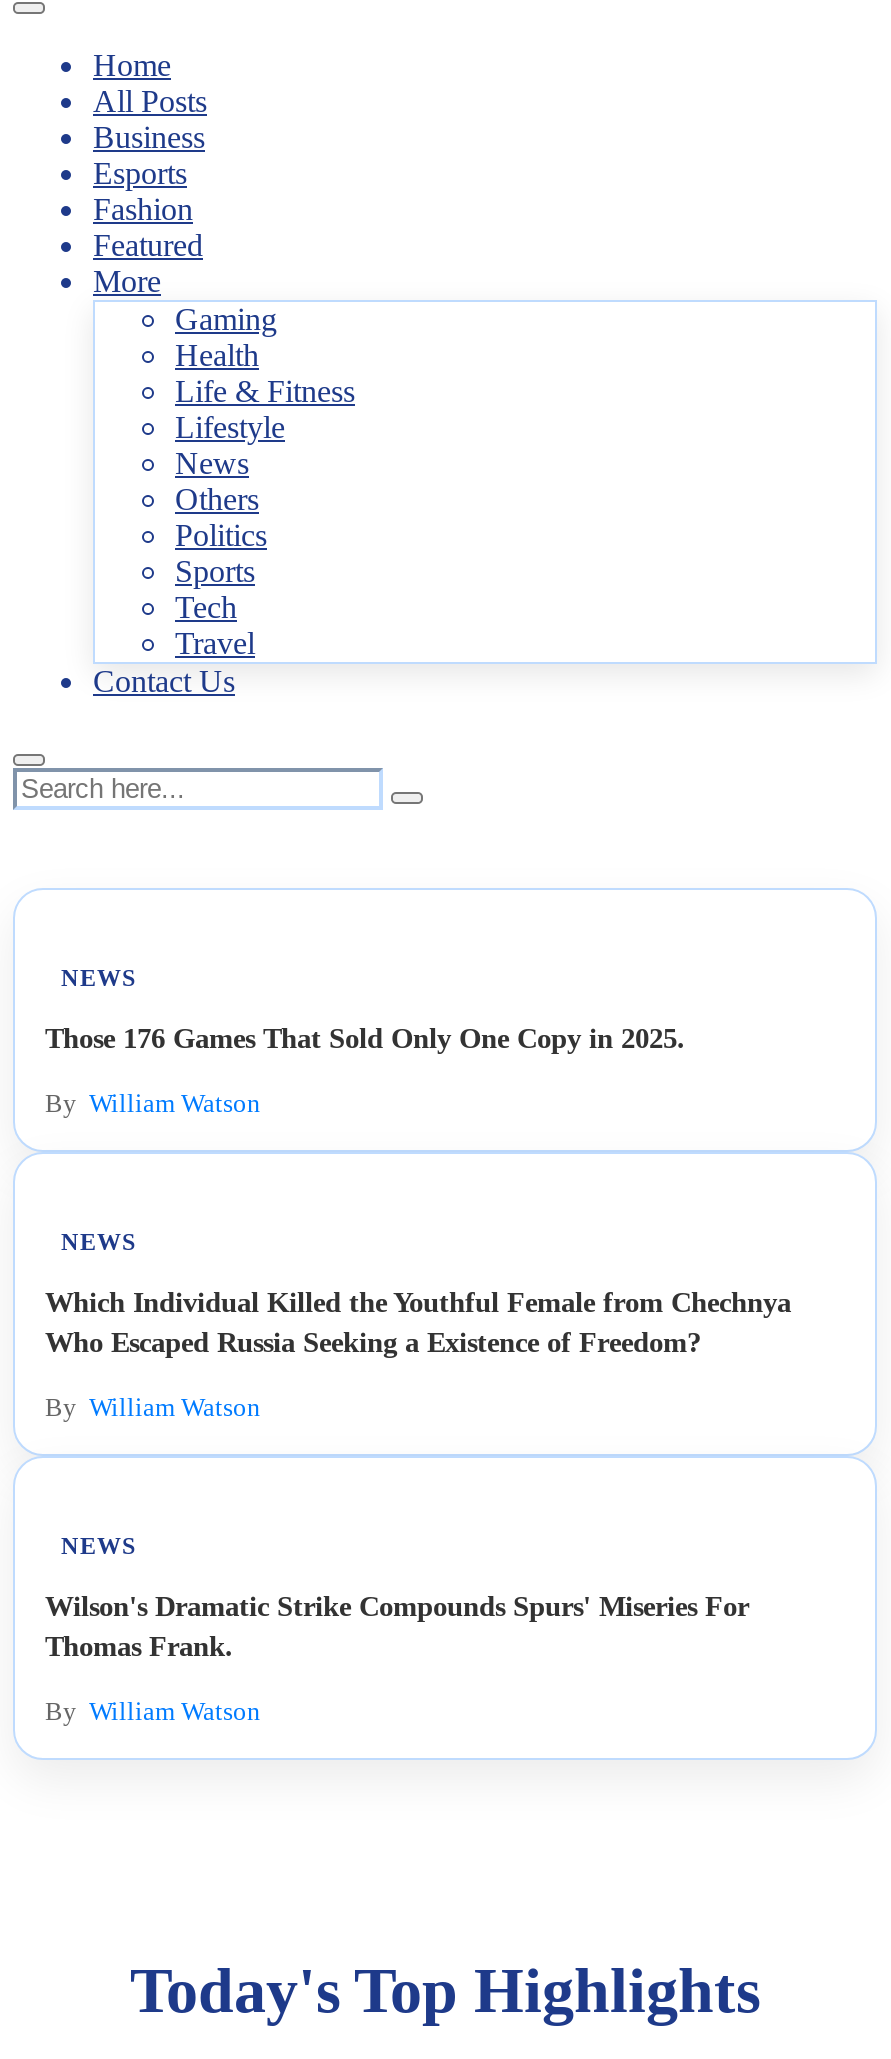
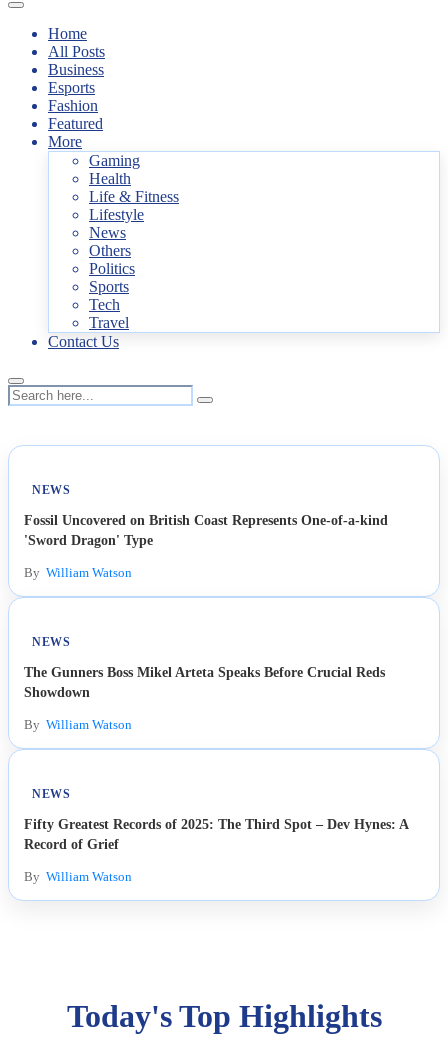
- Those 176 Games That Sold Only One Copy in 2025.
+ Fossil Uncovered on British Coast Represents One-of-a-kind
+ 'Sword Dragon' Type

- Which Individual Killed the Youthful Female from Chechnya
- Who Escaped Russia Seeking a Existence of Freedom?
+ The Gunners Boss Mikel Arteta Speaks Before Crucial Reds
+ Showdown

- Wilson's Dramatic Strike Compounds Spurs' Miseries For
- Thomas Frank.
+ Fifty Greatest Records of 2025: The Third Spot – Dev Hynes: A
+ Record of Grief
